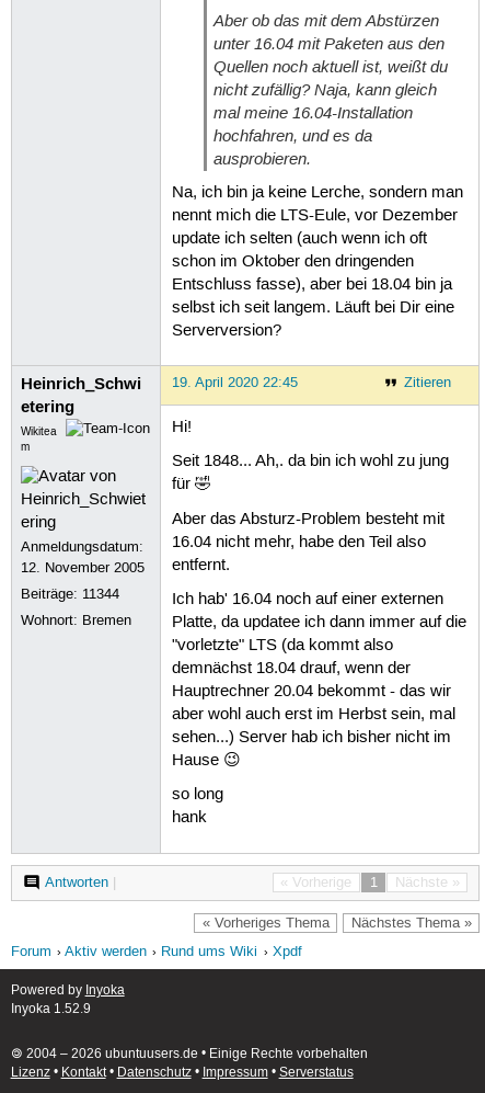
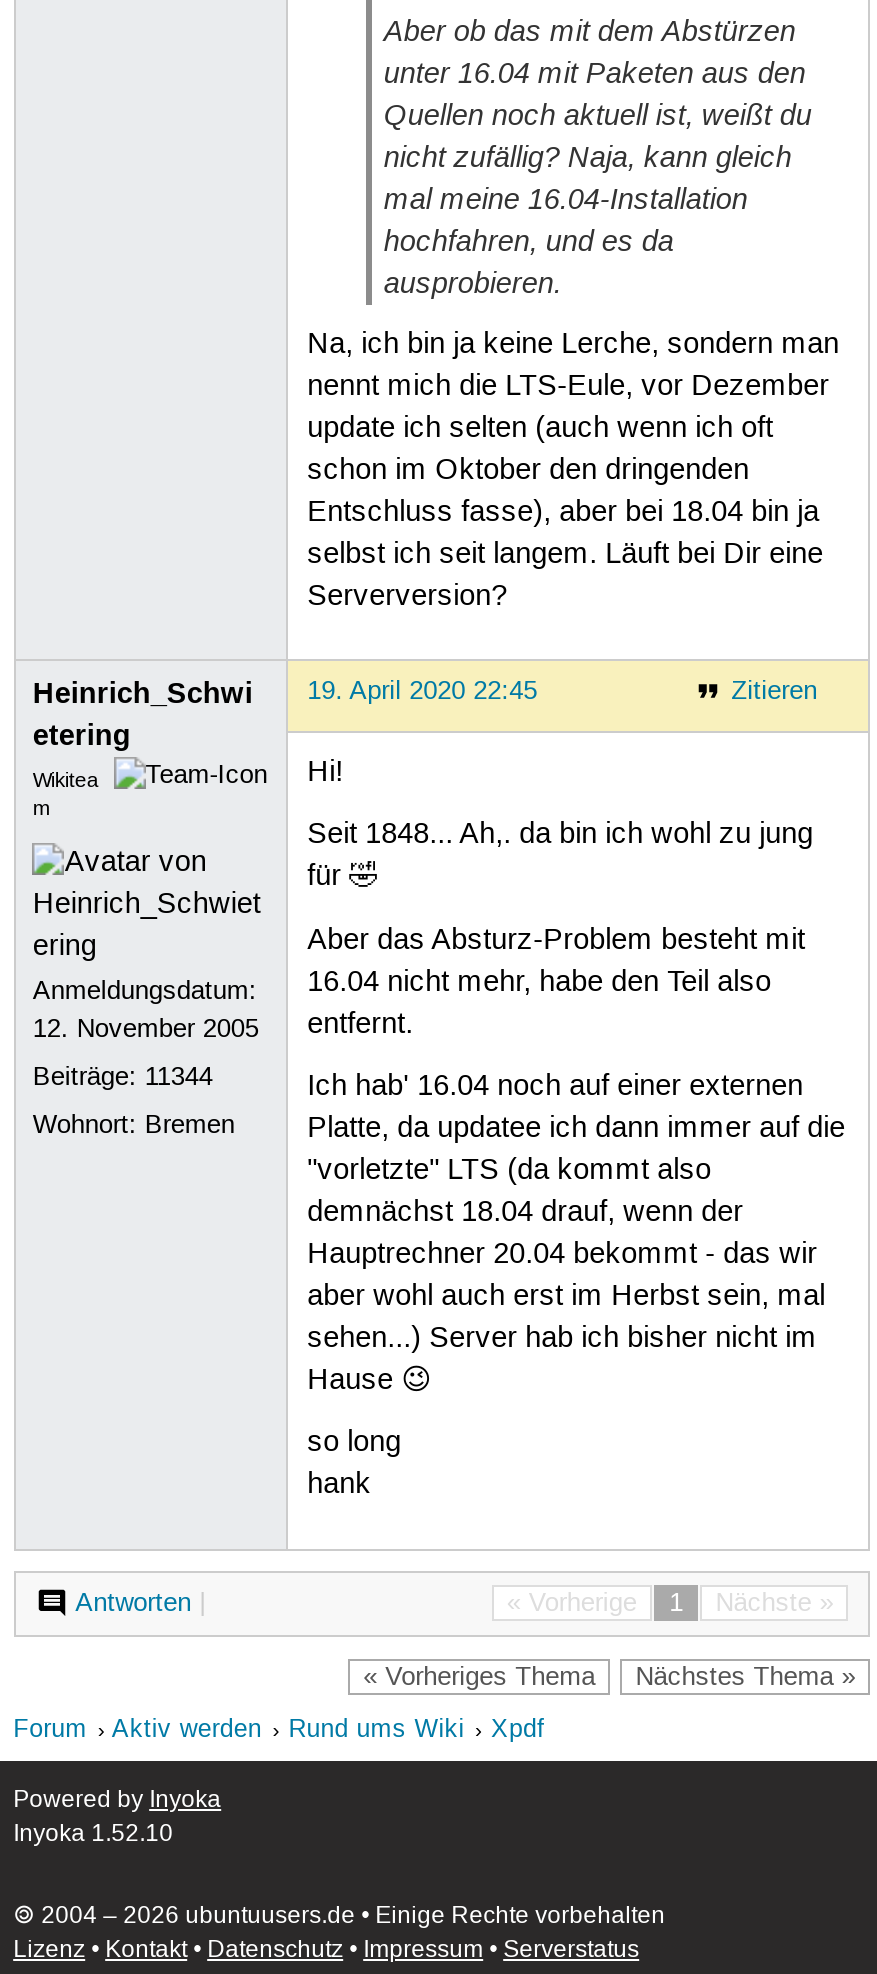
- Inyoka 1.52.9
+ Inyoka 1.52.10
